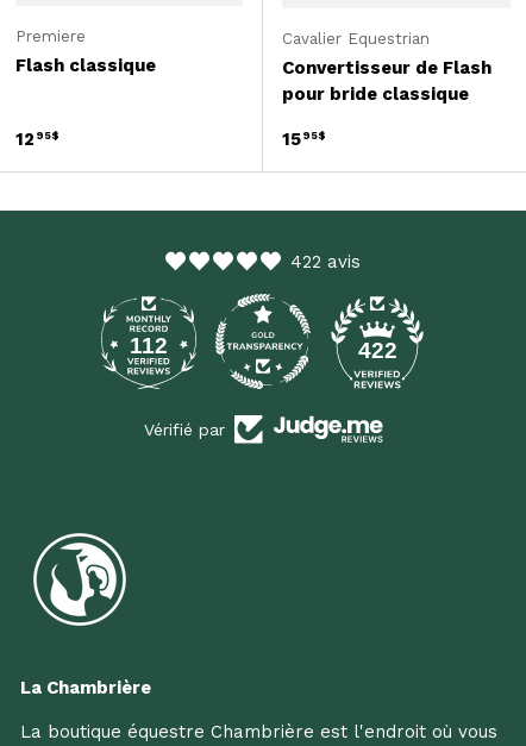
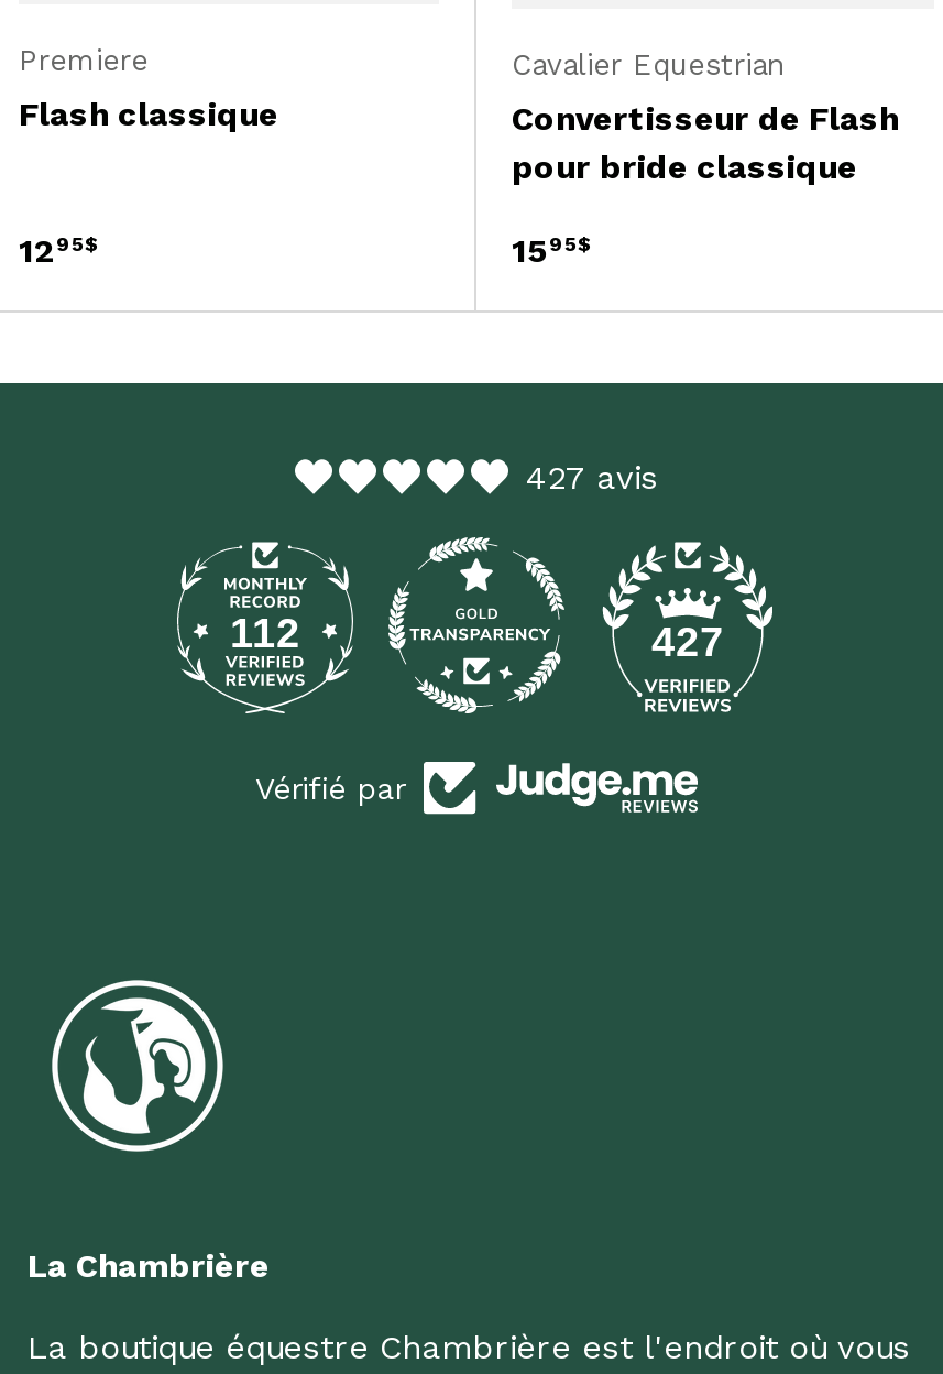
- 422 avis
+ 427 avis

- 422
+ 427
